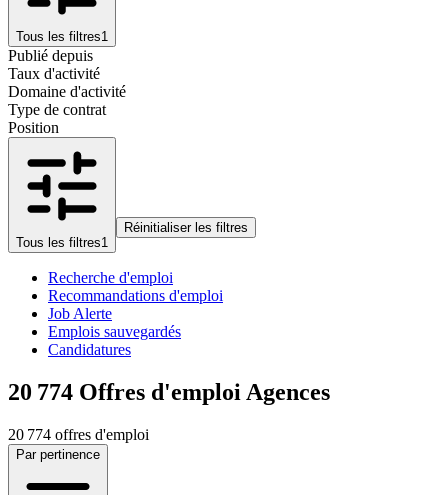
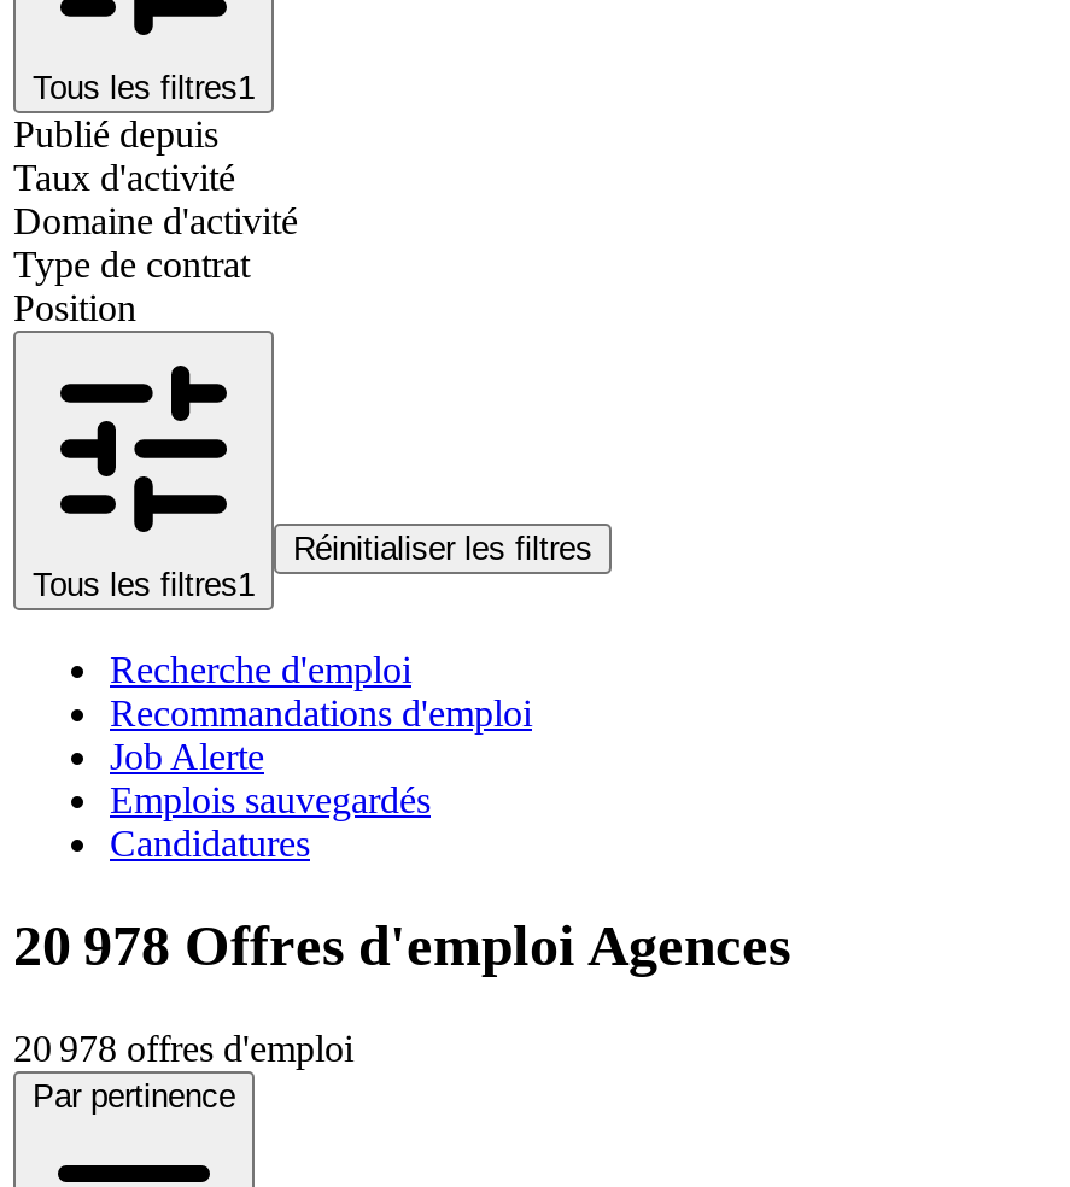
- 20 774 Offres d'emploi Agences
+ 20 978 Offres d'emploi Agences

- 20 774 offres d'emploi
+ 20 978 offres d'emploi
